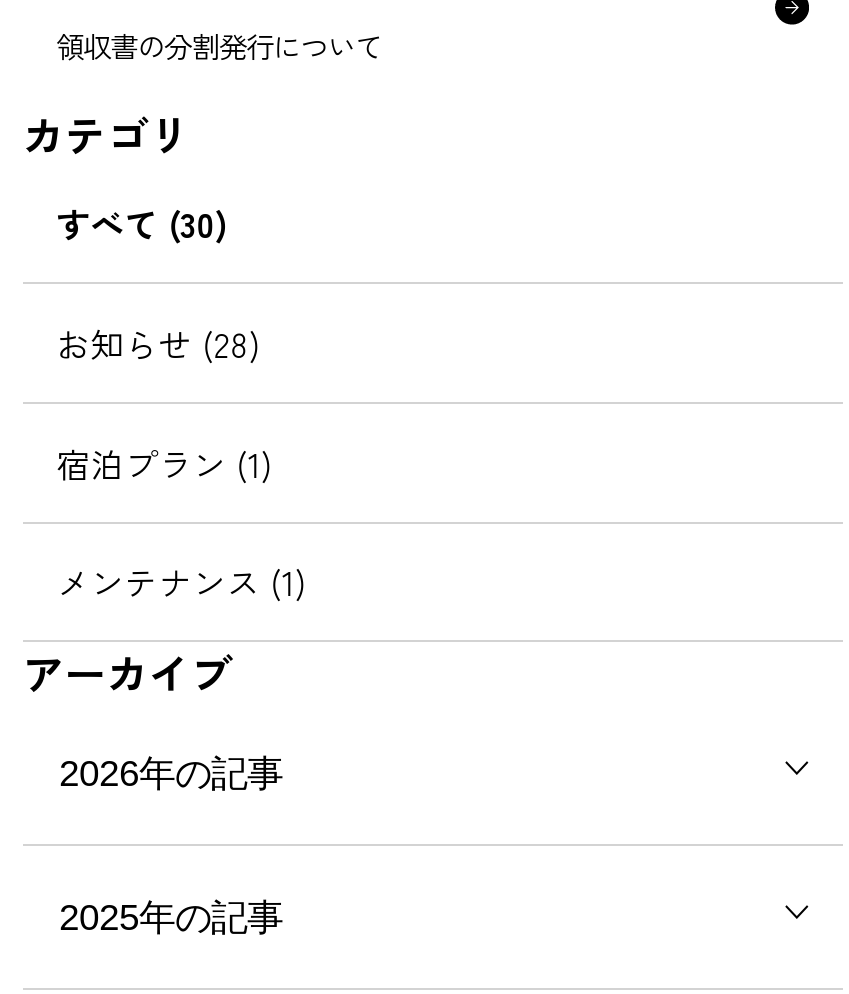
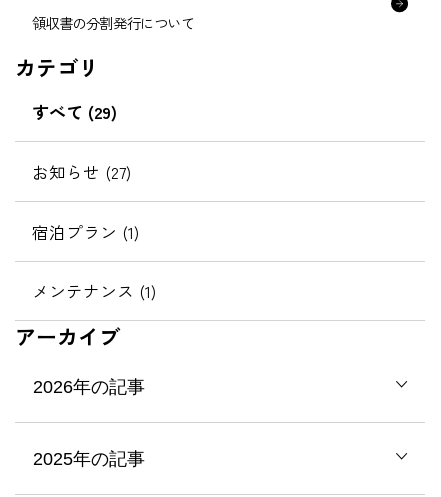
- すべて (30)
+ すべて (29)

- お知らせ (28)
+ お知らせ (27)
